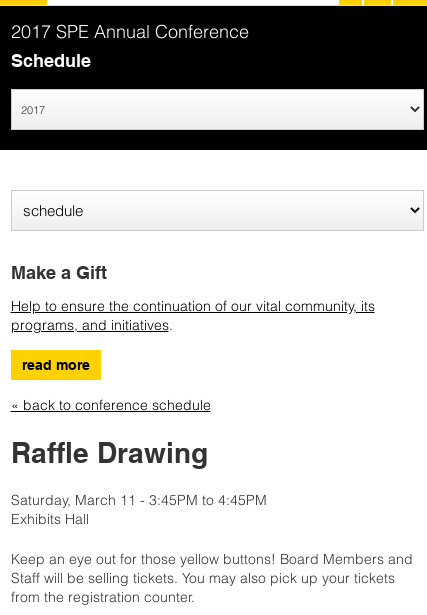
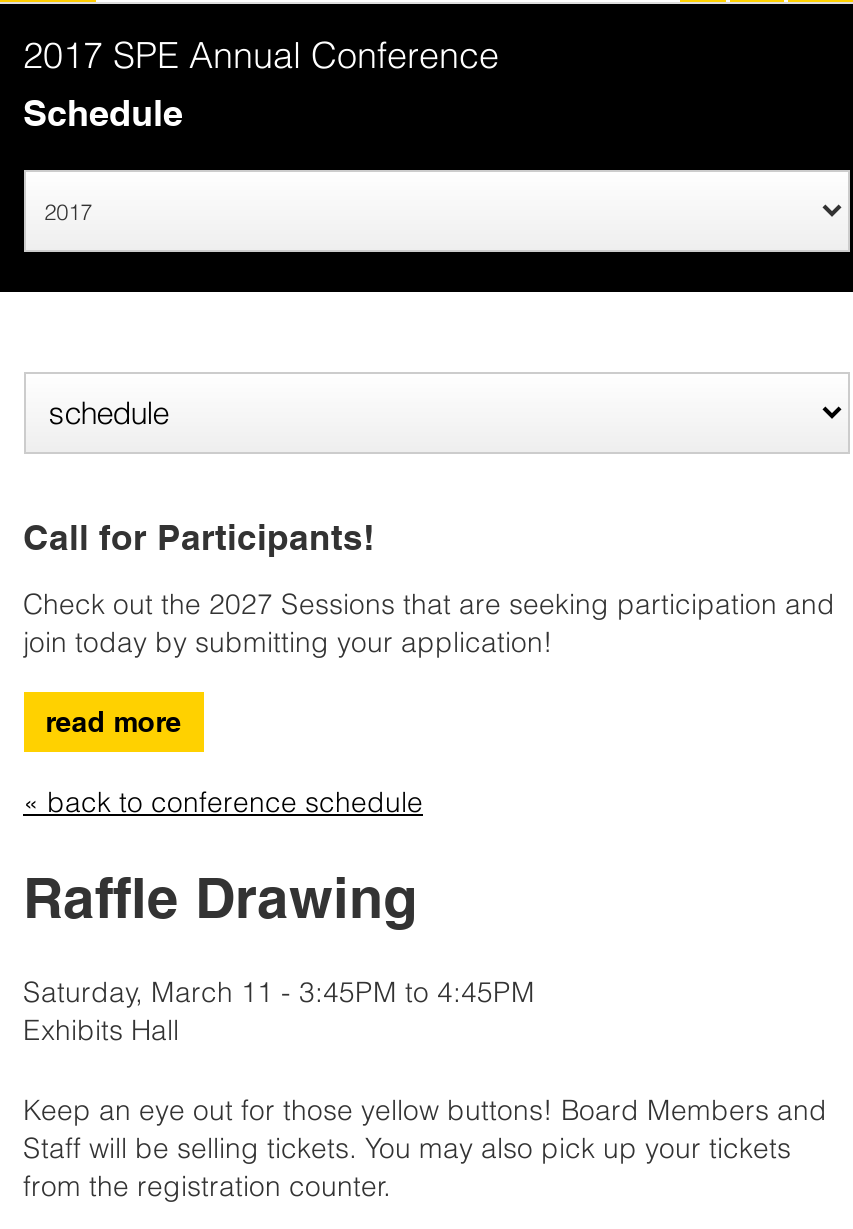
- Make a Gift
+ Call for Participants!

- Help to ensure the continuation of our vital community, its
- programs, and initiatives.
+ Check out the 2027 Sessions that are seeking participation and
+ join today by submitting your application!
